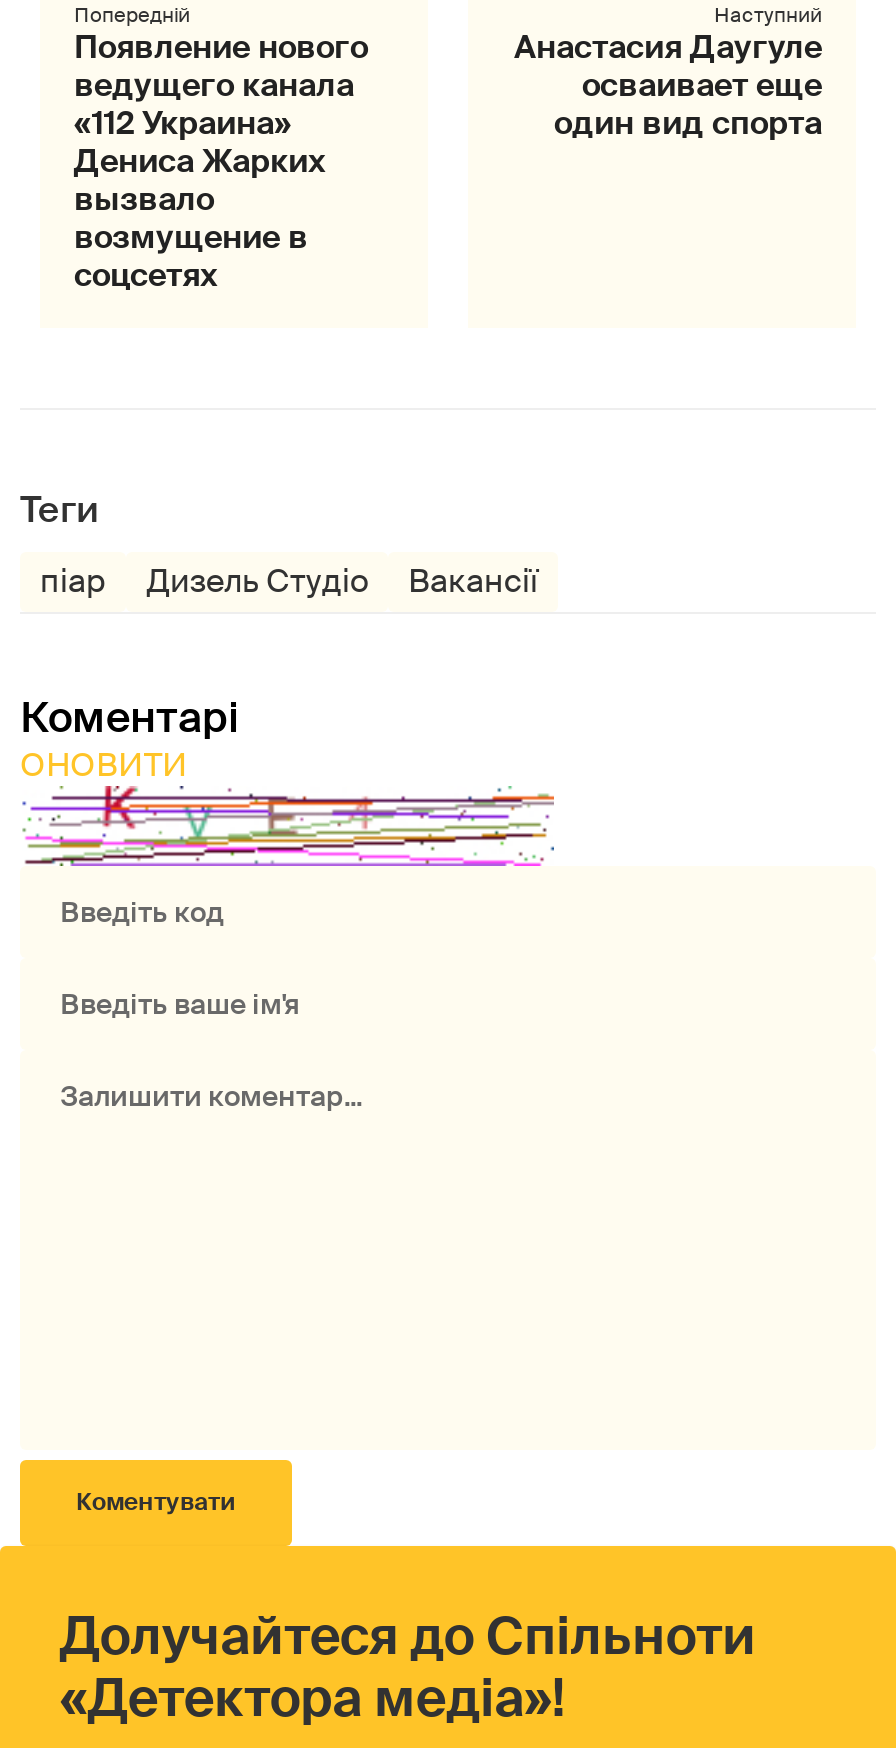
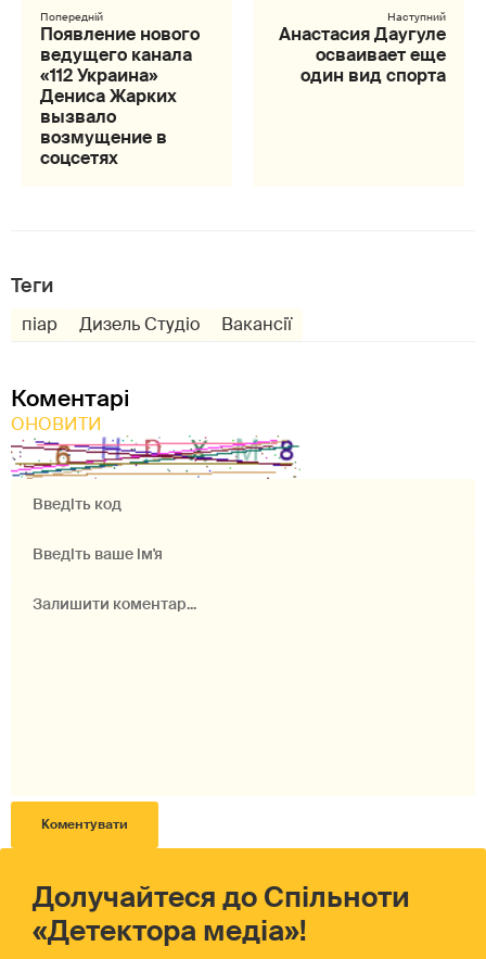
- [image]
+ [image]
